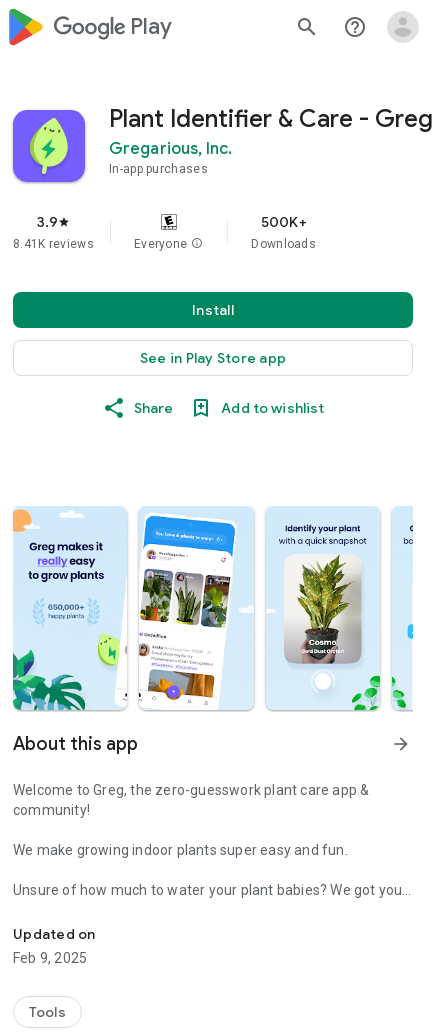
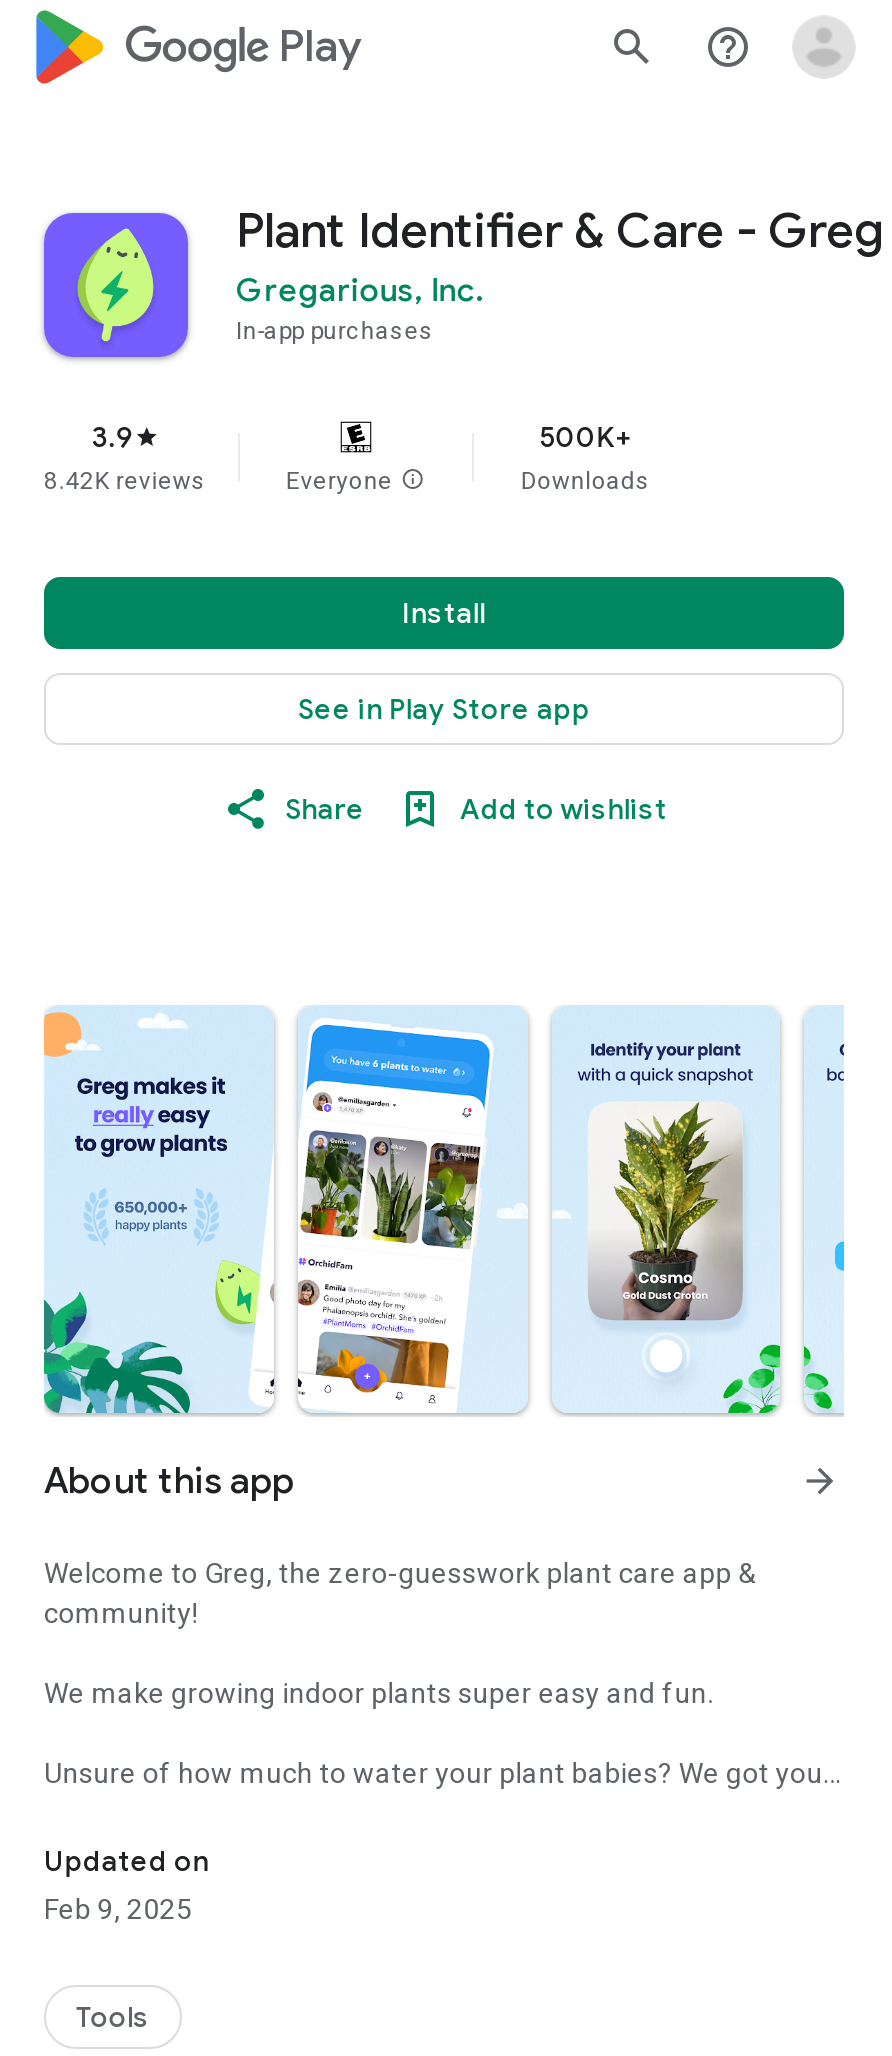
- 8.41K reviews
+ 8.42K reviews
